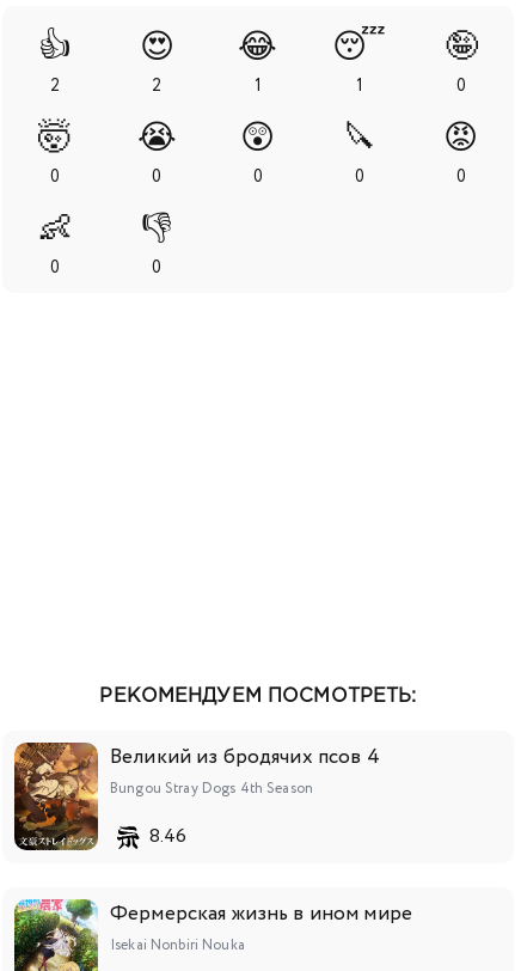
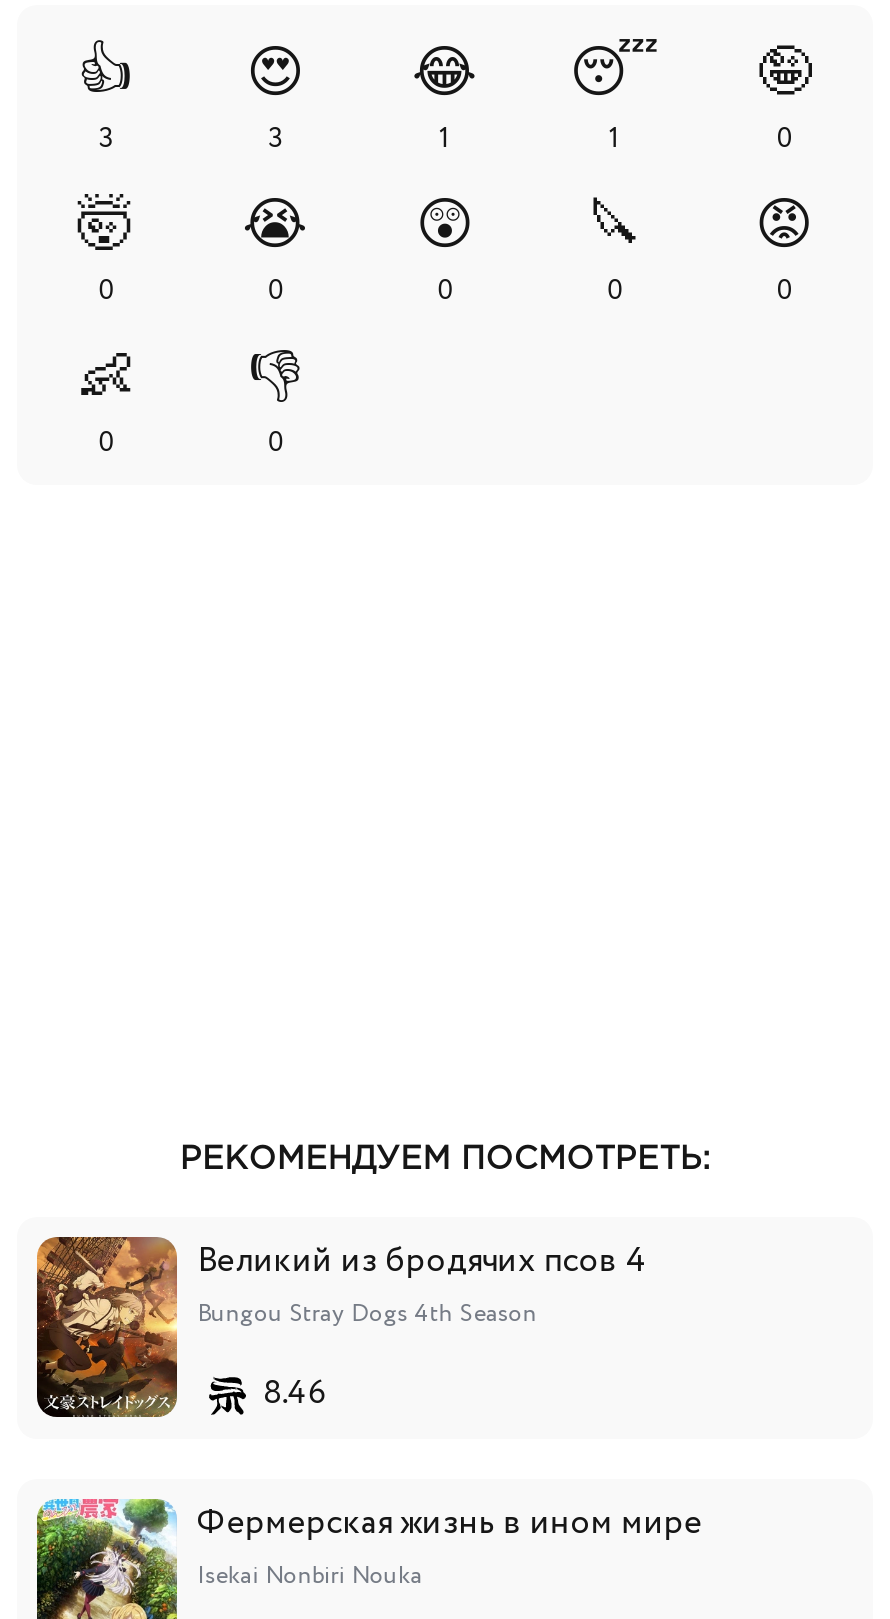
- 2
+ 3

- 2
+ 3
